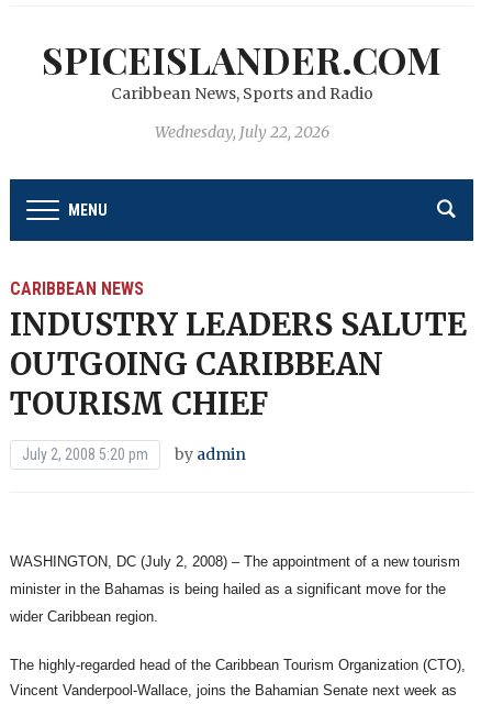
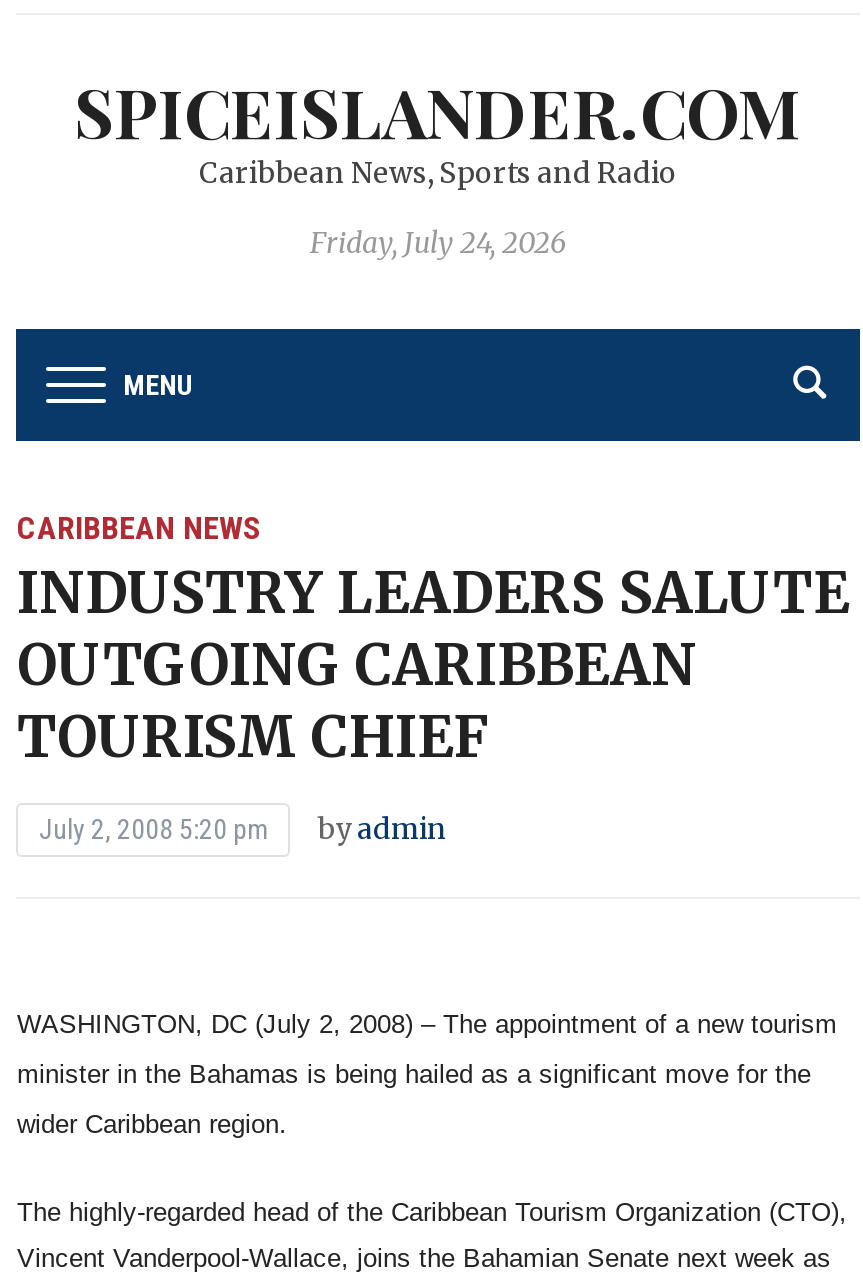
- Wednesday, July 22, 2026
+ Friday, July 24, 2026
